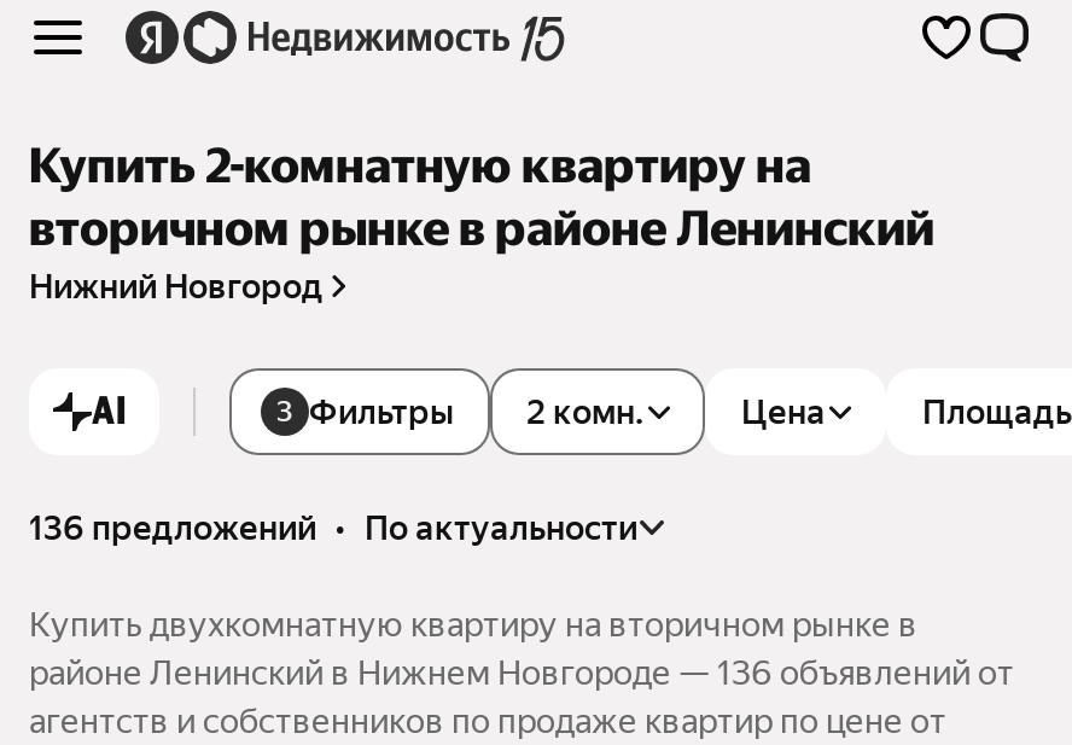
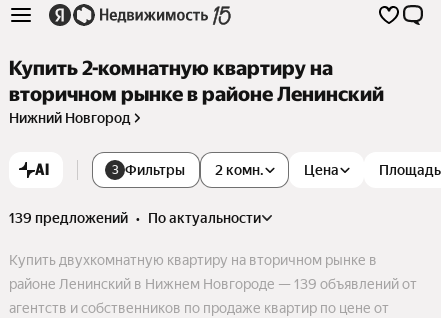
- 136 предложений • по актуальности
+ 139 предложений • по актуальности

- районе Ленинский в Нижнем Новгороде — 136 объявлений от
+ районе Ленинский в Нижнем Новгороде — 139 объявлений от
